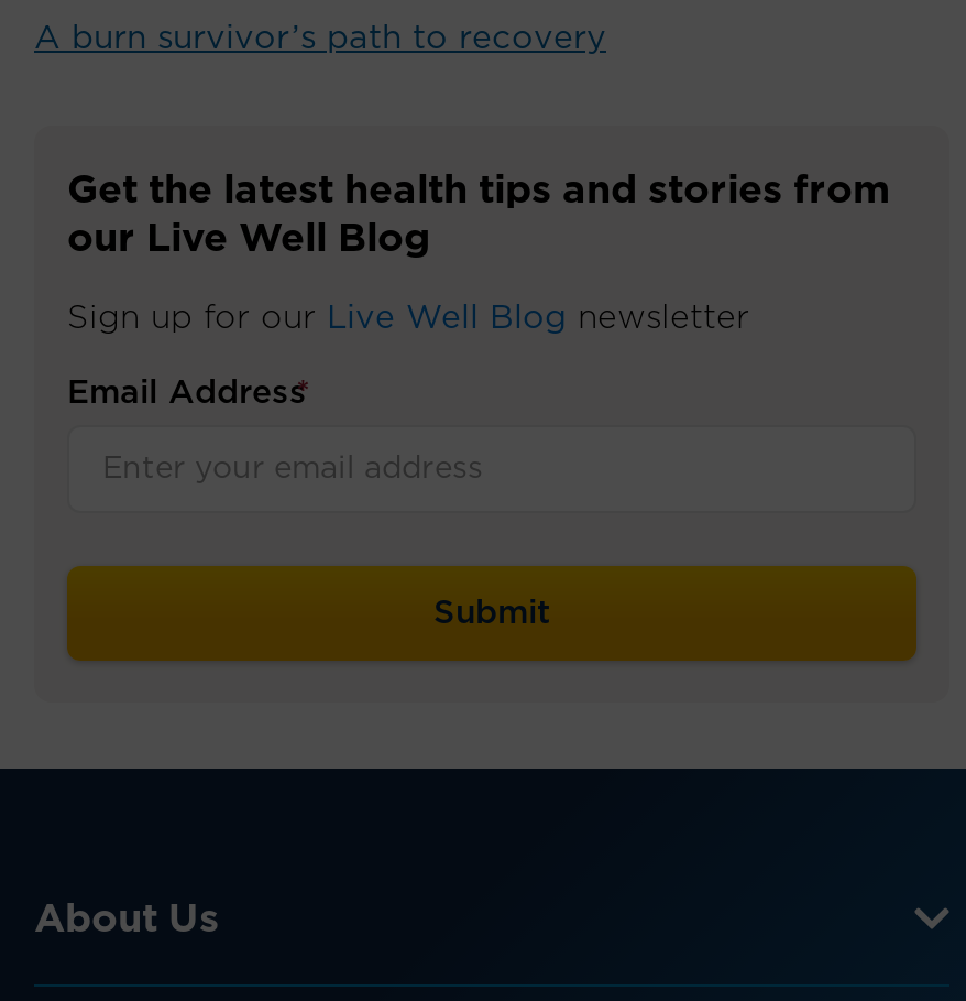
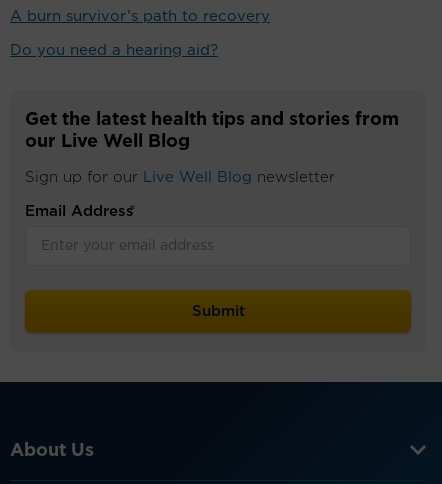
+ Do you need a hearing aid?
